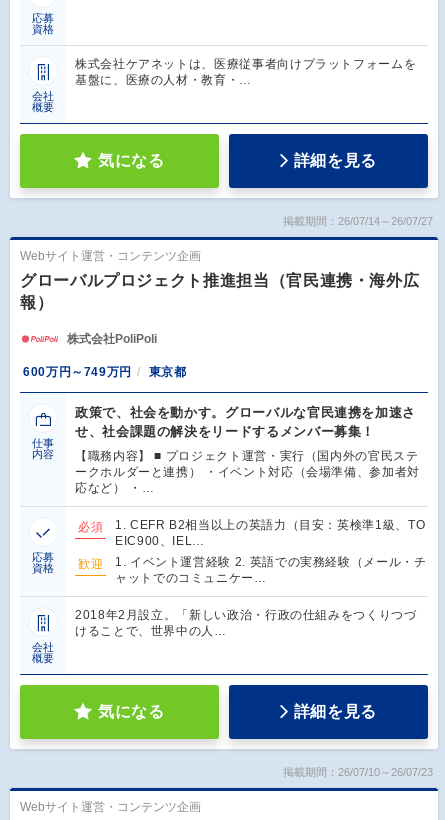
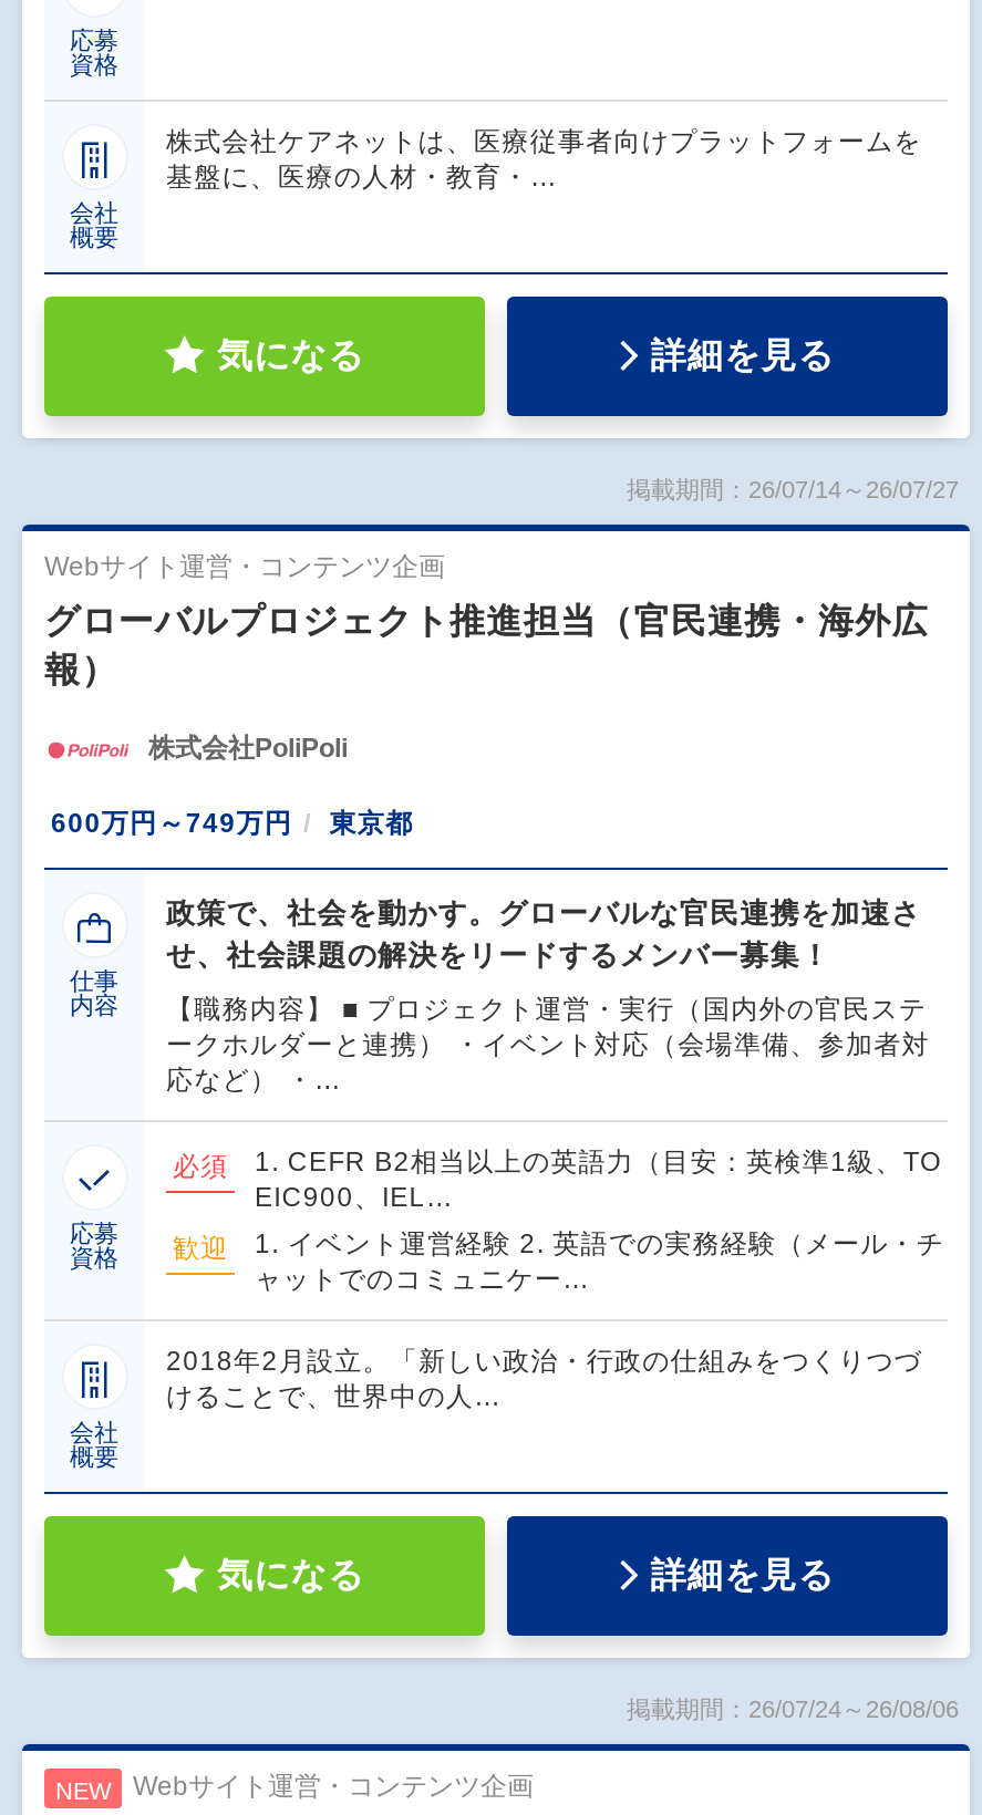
- 掲載期間：26/07/10～26/07/23
+ 掲載期間：26/07/24～26/08/06
+ NEW
